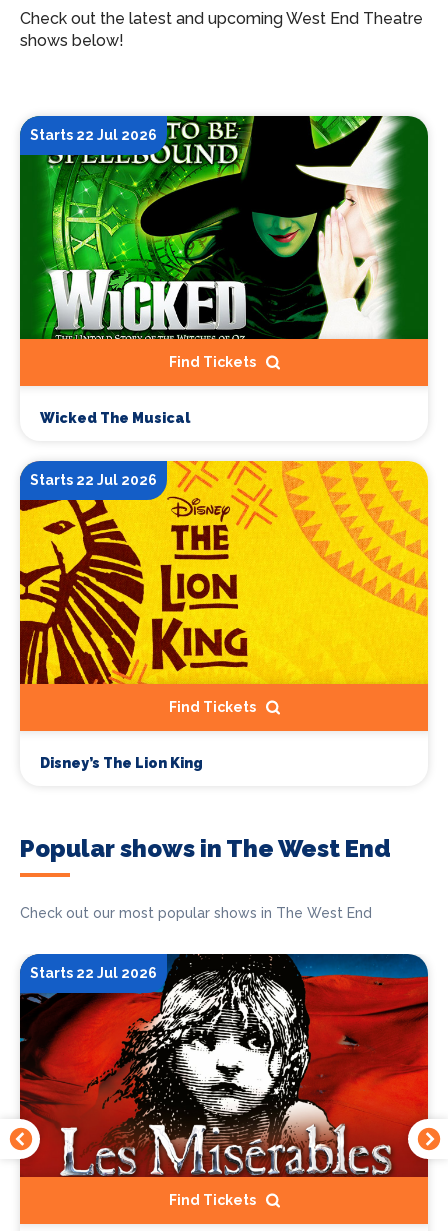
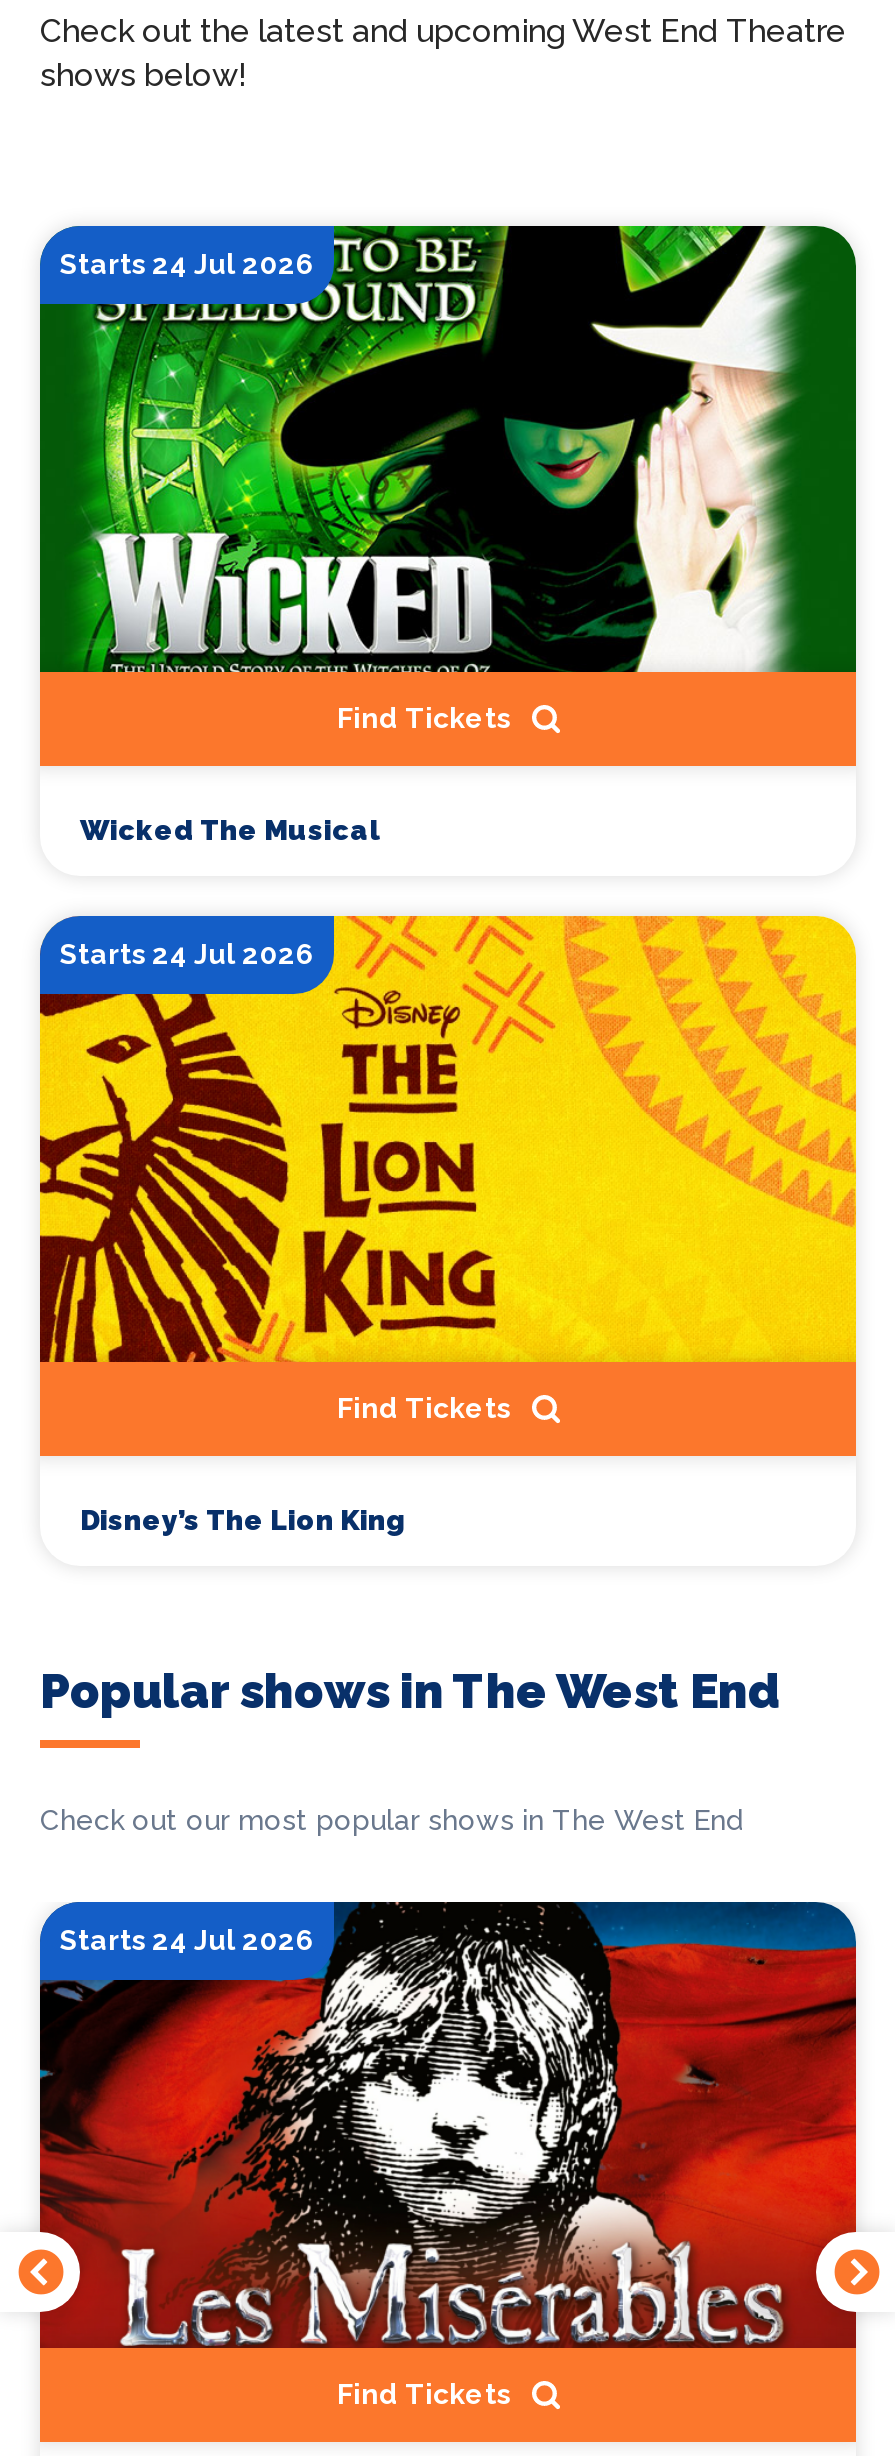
- Starts 22 Jul 2026
+ Starts 24 Jul 2026

- Starts 22 Jul 2026
+ Starts 24 Jul 2026

- Starts 22 Jul 2026
+ Starts 24 Jul 2026
